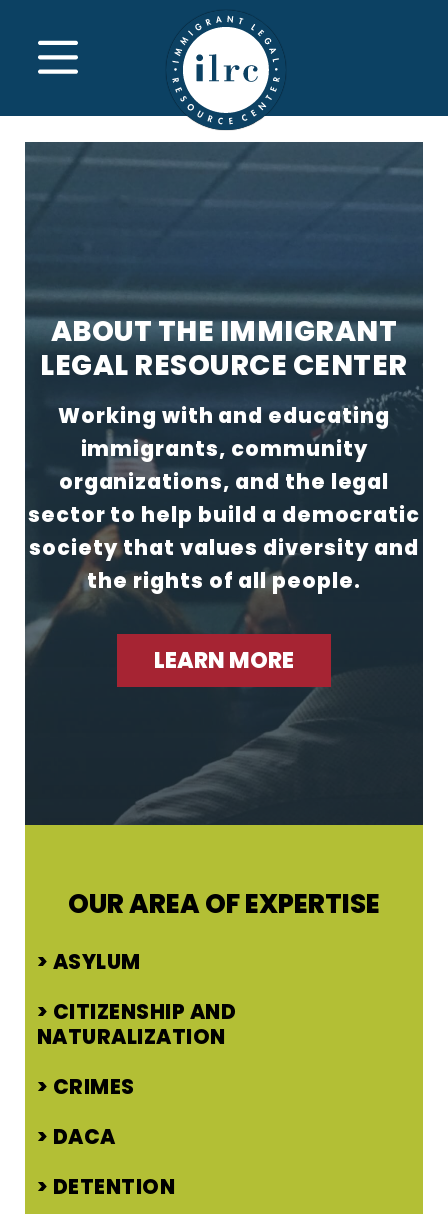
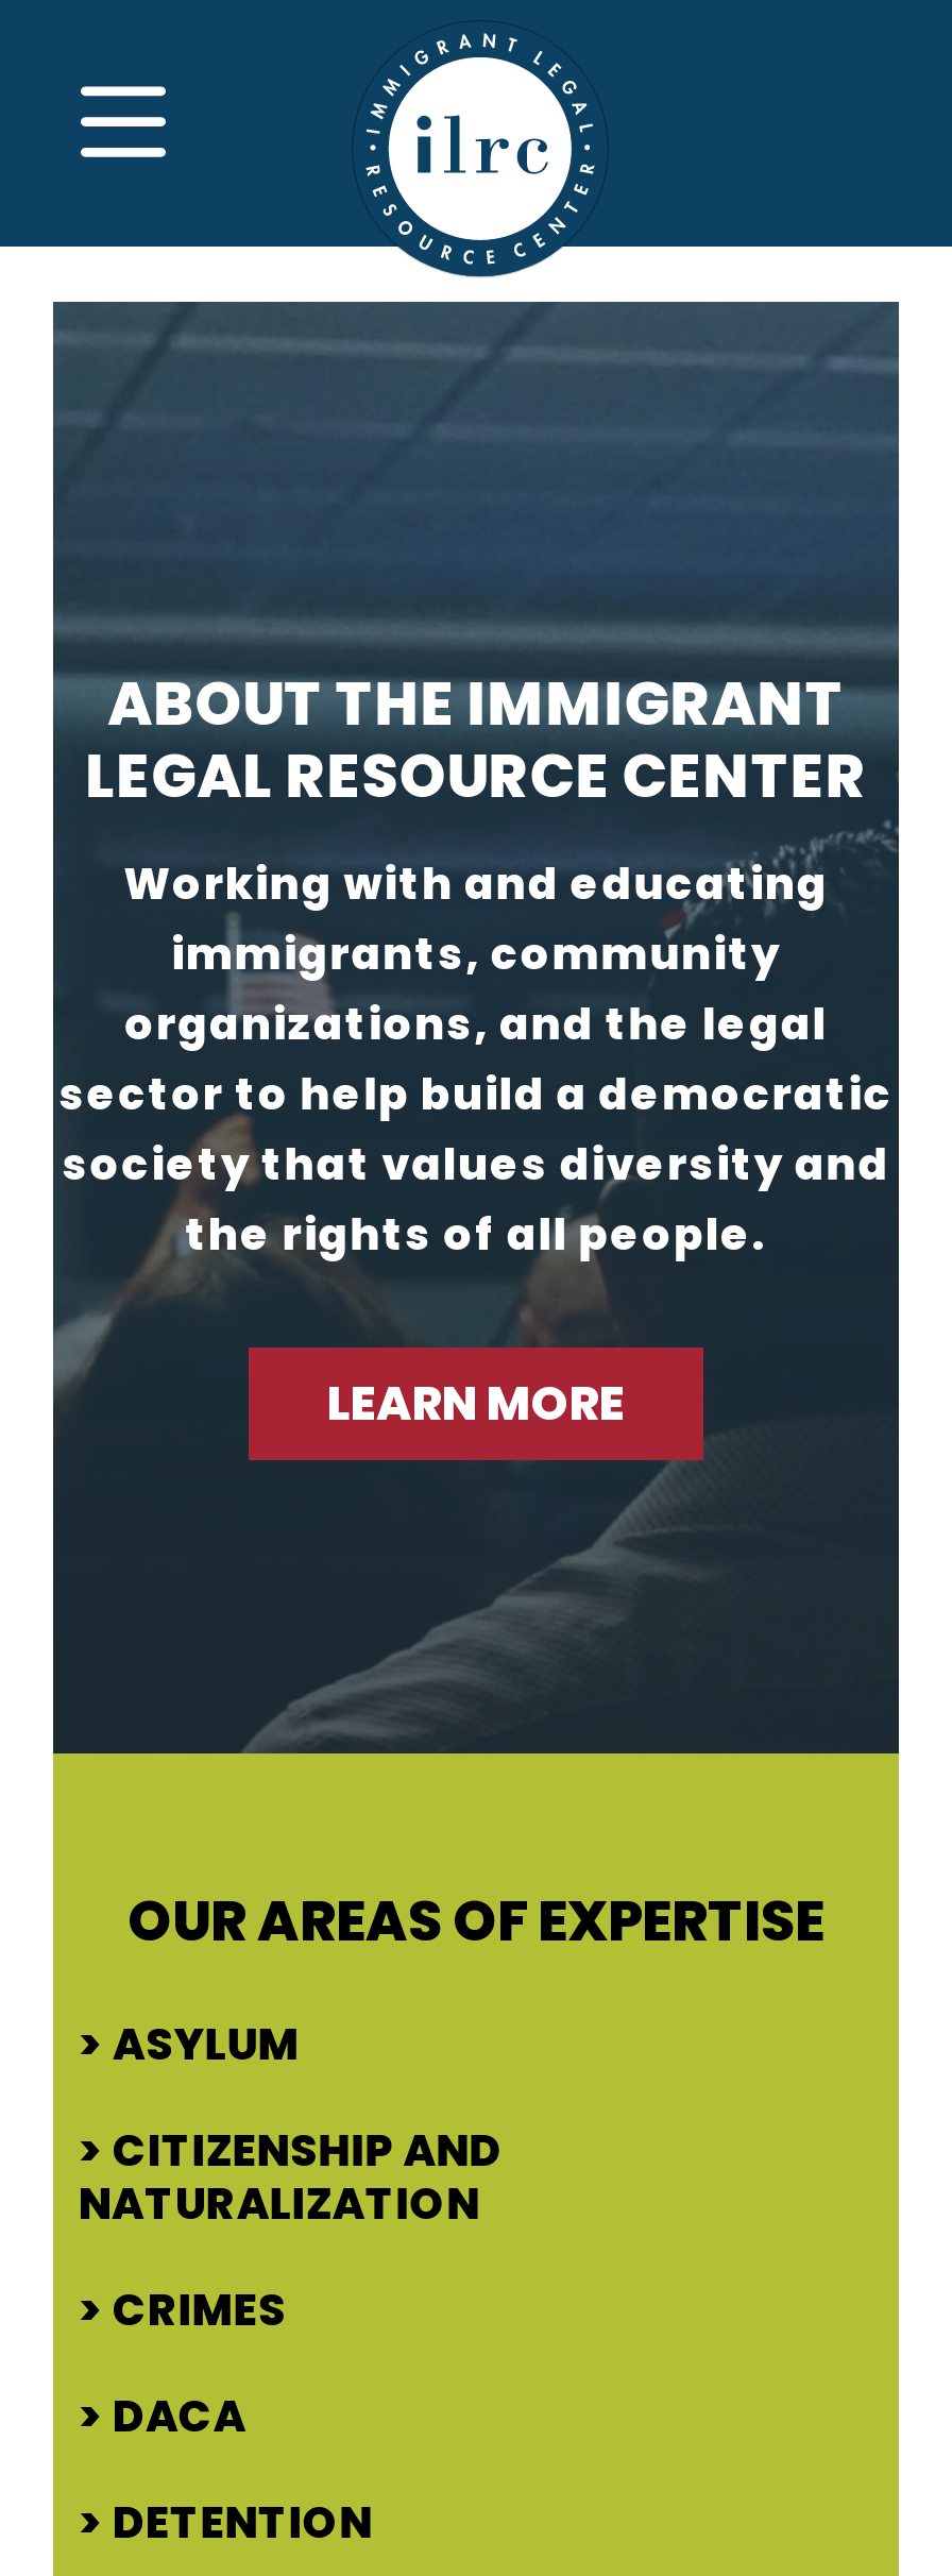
- OUR AREA OF EXPERTISE
+ OUR AREAS OF EXPERTISE
